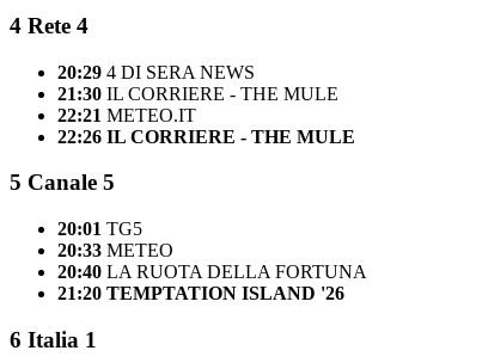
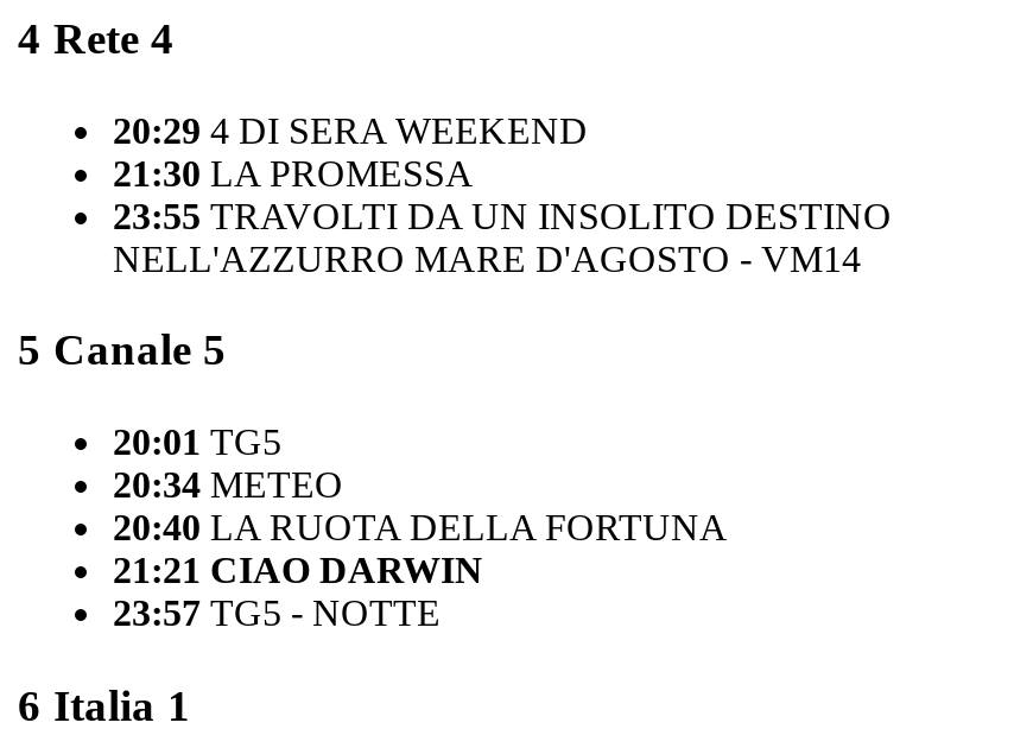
- 20:29 4 DI SERA NEWS
- 21:30 IL CORRIERE - THE MULE
- 22:21 METEO.IT
- 22:26 IL CORRIERE - THE MULE
+ 20:29 4 DI SERA WEEKEND
+ 21:30 LA PROMESSA
+ 23:55 TRAVOLTI DA UN INSOLITO DESTINO
+ NELL'AZZURRO MARE D'AGOSTO - VM14

- 20:33 METEO
+ 20:34 METEO

- 21:20 TEMPTATION ISLAND '26
+ 21:21 CIAO DARWIN
+ 23:57 TG5 - NOTTE
